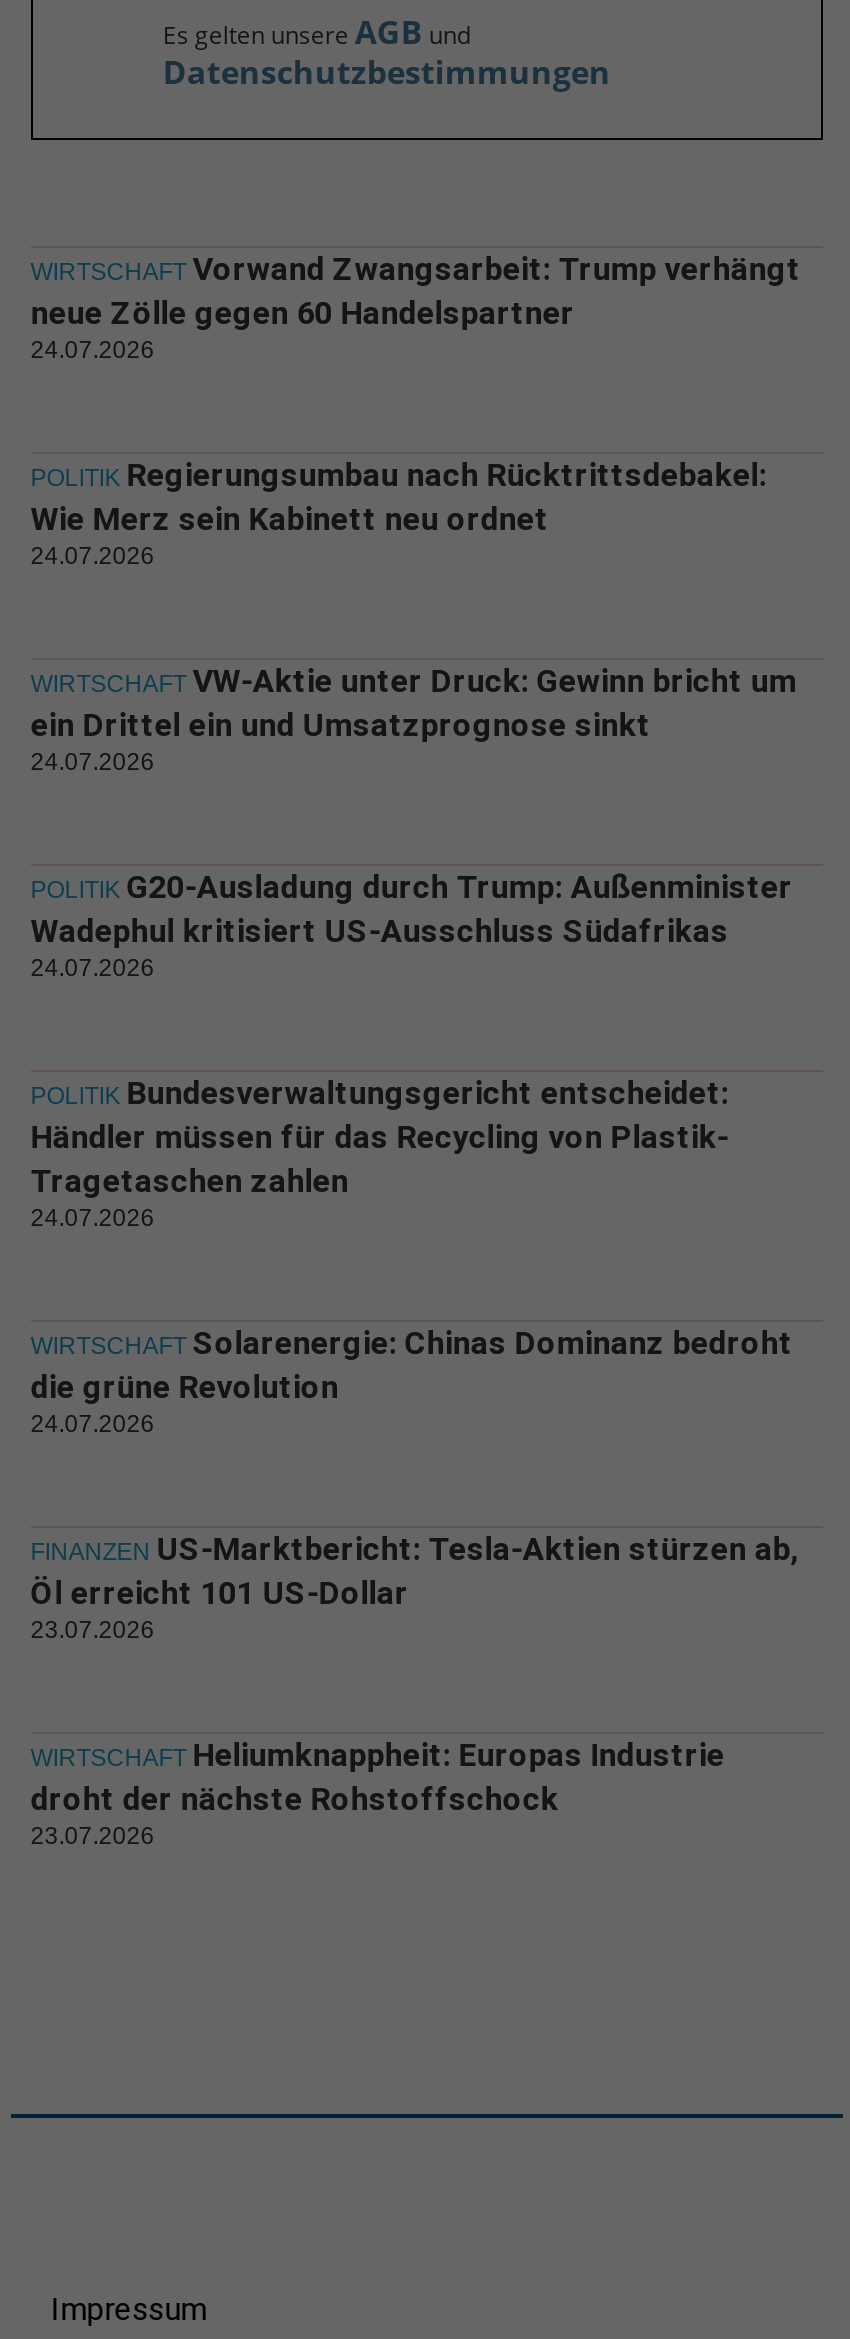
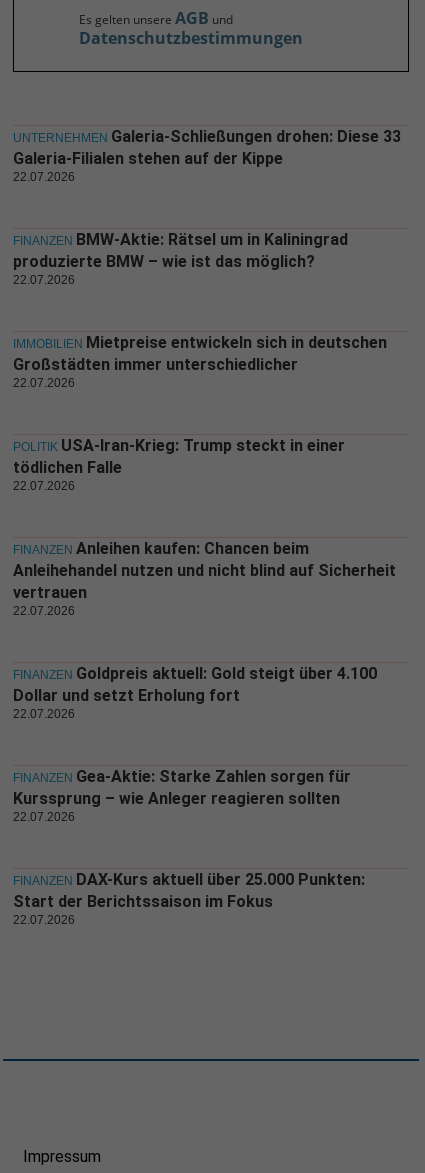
- WIRTSCHAFT Vorwand Zwangsarbeit: Trump verhängt
- neue Zölle gegen 60 Handelspartner
- 24.07.2026
+ UNTERNEHMEN Galeria-Schließungen drohen: Diese 33
+ Galeria-Filialen stehen auf der Kippe
+ 22.07.2026

- POLITIK Regierungsumbau nach Rücktrittsdebakel:
- Wie Merz sein Kabinett neu ordnet
- 24.07.2026
+ FINANZEN BMW-Aktie: Rätsel um in Kaliningrad
+ produzierte BMW – wie ist das möglich?
+ 22.07.2026

- WIRTSCHAFT VW-Aktie unter Druck: Gewinn bricht um
- ein Drittel ein und Umsatzprognose sinkt
- 24.07.2026
+ IMMOBILIEN Mietpreise entwickeln sich in deutschen
+ Großstädten immer unterschiedlicher
+ 22.07.2026

- POLITIK G20-Ausladung durch Trump: Außenminister
- Wadephul kritisiert US-Ausschluss Südafrikas
- 24.07.2026
+ POLITIK USA-Iran-Krieg: Trump steckt in einer
+ tödlichen Falle
+ 22.07.2026

- POLITIK Bundesverwaltungsgericht entscheidet:
- Händler müssen für das Recycling von Plastik-
- Tragetaschen zahlen
- 24.07.2026
+ FINANZEN Anleihen kaufen: Chancen beim
+ Anleihehandel nutzen und nicht blind auf Sicherheit
+ vertrauen
+ 22.07.2026

- WIRTSCHAFT Solarenergie: Chinas Dominanz bedroht
- die grüne Revolution
- 24.07.2026
+ FINANZEN Goldpreis aktuell: Gold steigt über 4.100
+ Dollar und setzt Erholung fort
+ 22.07.2026

- FINANZEN US-Marktbericht: Tesla-Aktien stürzen ab,
- Öl erreicht 101 US-Dollar
- 23.07.2026
+ FINANZEN Gea-Aktie: Starke Zahlen sorgen für
+ Kurssprung – wie Anleger reagieren sollten
+ 22.07.2026

- WIRTSCHAFT Heliumknappheit: Europas Industrie
- droht der nächste Rohstoffschock
- 23.07.2026
+ FINANZEN DAX-Kurs aktuell über 25.000 Punkten:
+ Start der Berichtssaison im Fokus
+ 22.07.2026
